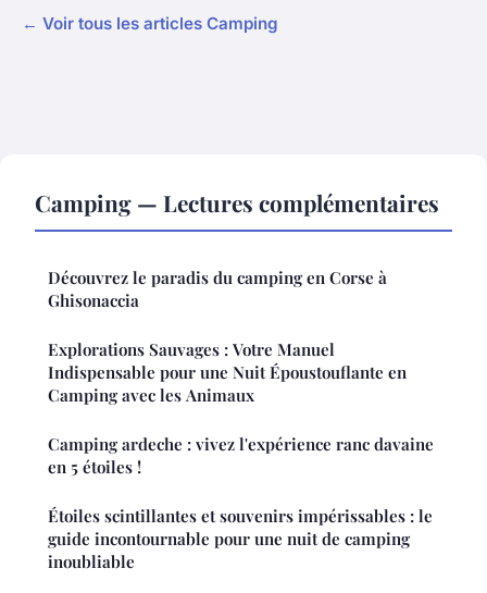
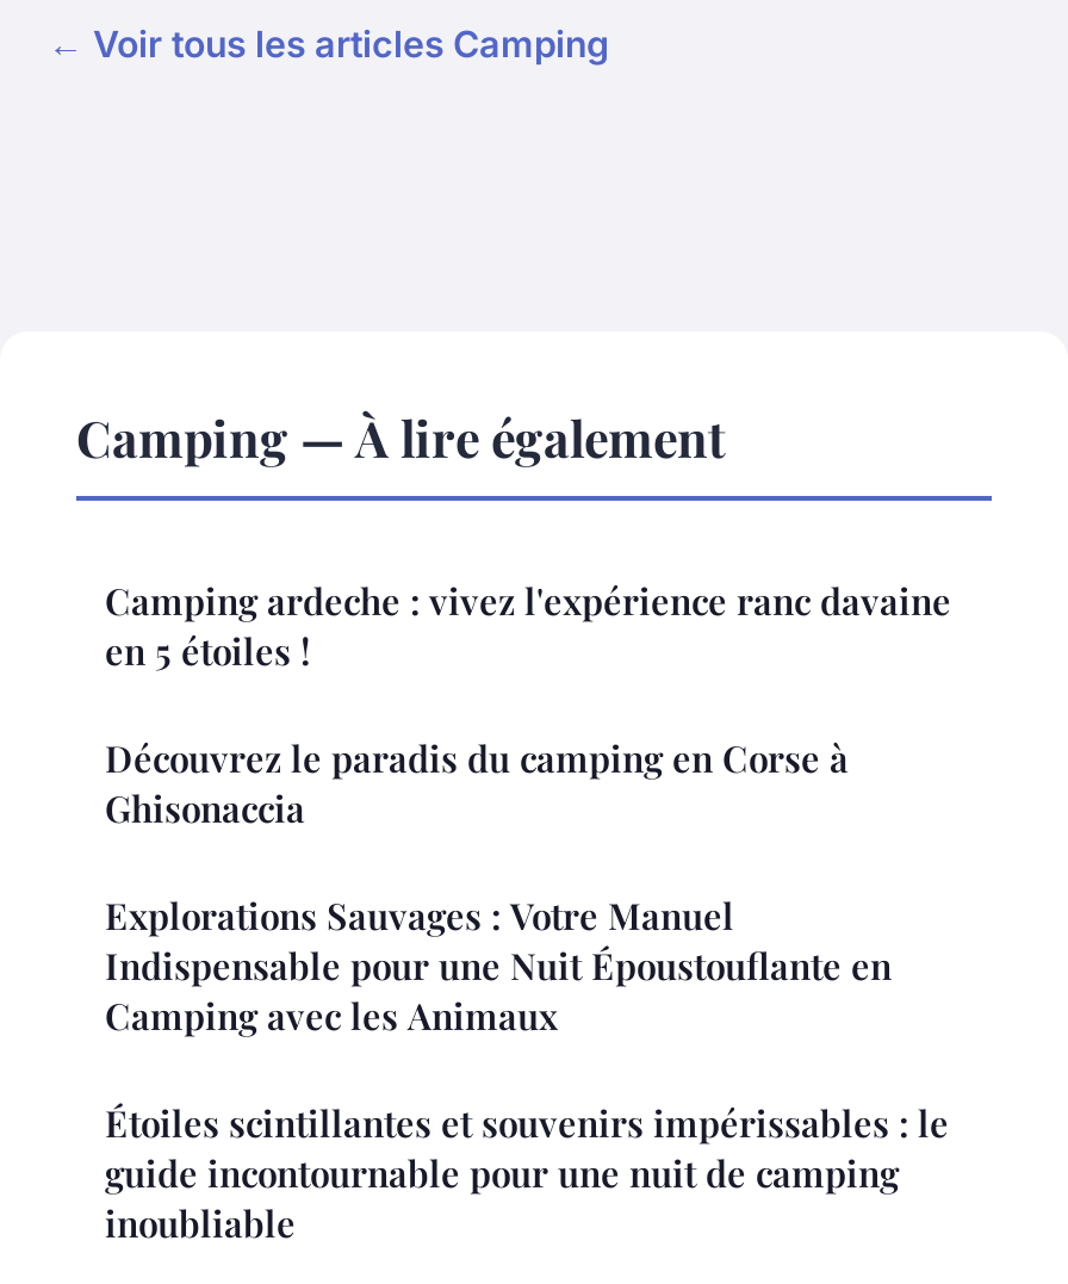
- Camping — Lectures complémentaires
+ Camping — À lire également

moved down: Découvrez le paradis du camping en Corse à | Ghisonaccia | Explorations Sauvages : Votre Manuel | Indispensable pour une Nuit Époustouflante en | Camping avec les Animaux

moved up: Camping ardeche : vivez l'expérience ranc davaine | en 5 étoiles !
